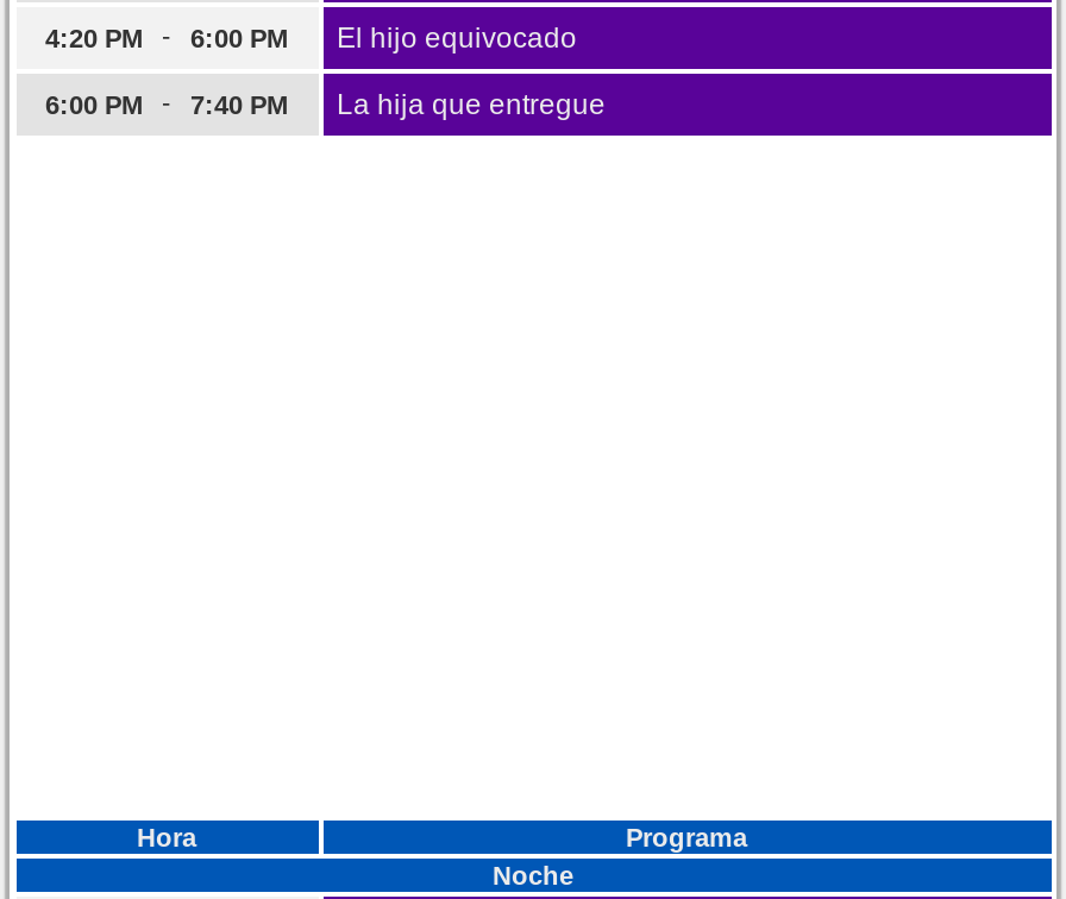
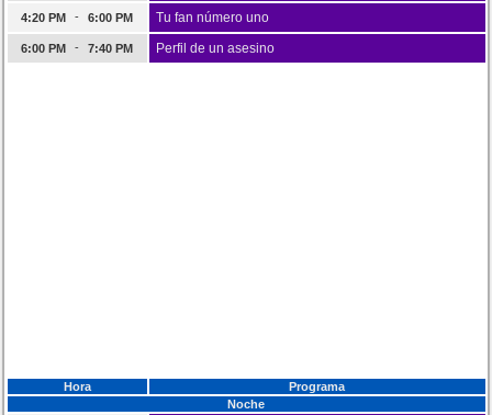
- El hijo equivocado
+ Tu fan número uno

- La hija que entregue
+ Perfil de un asesino
